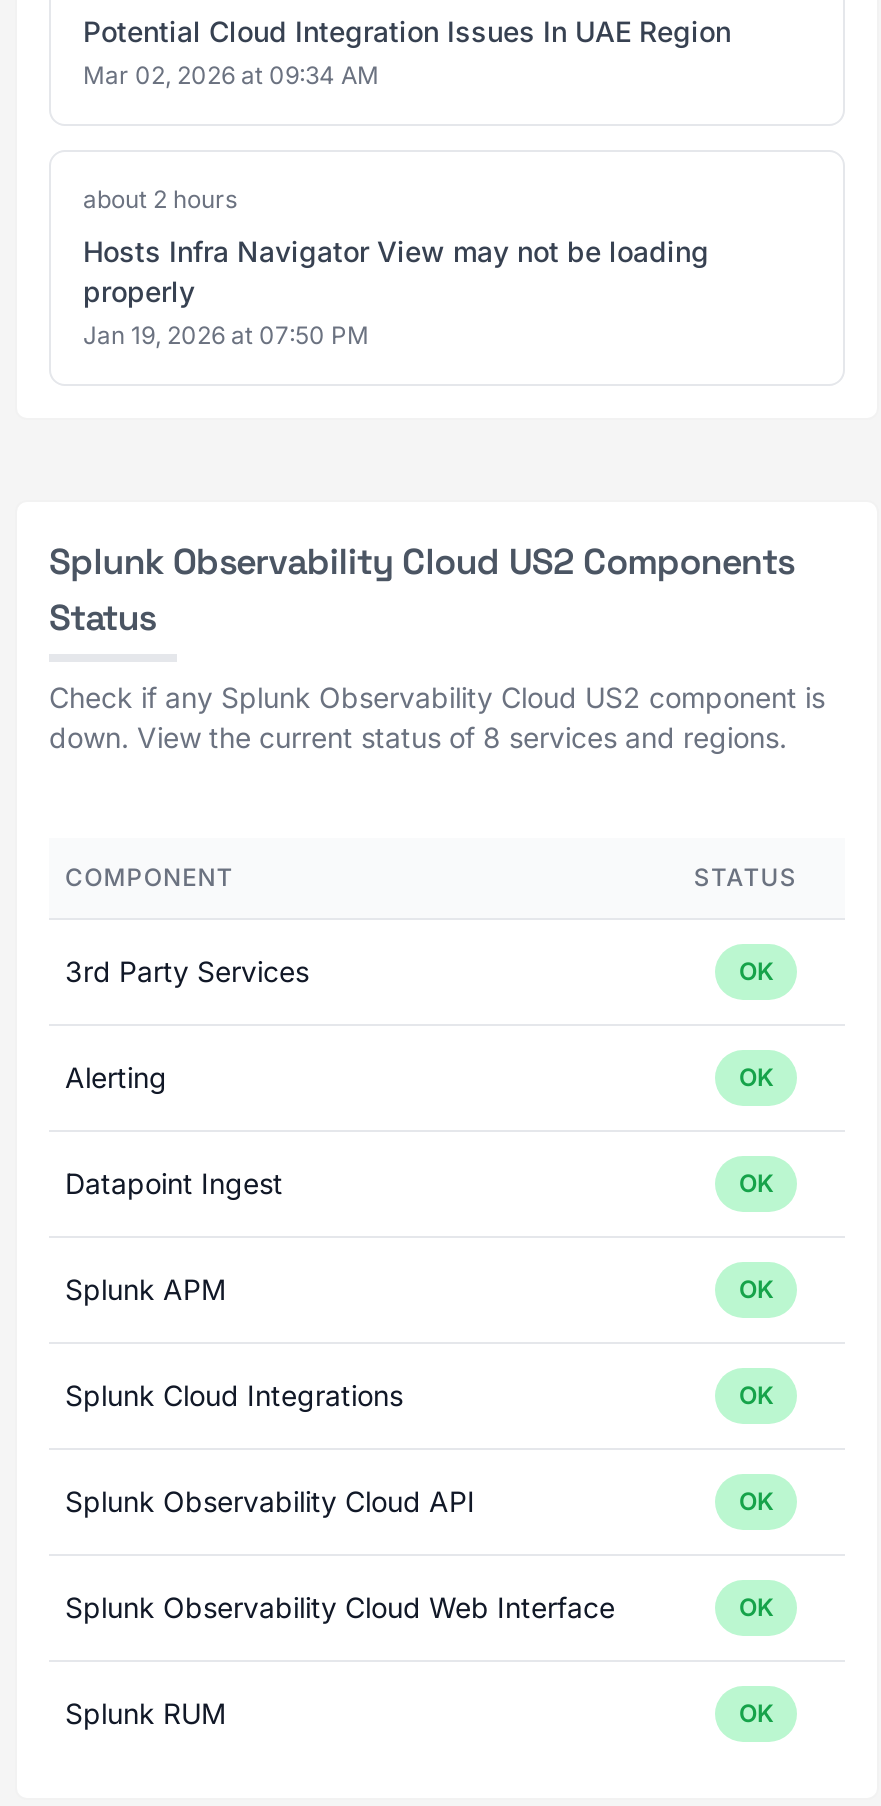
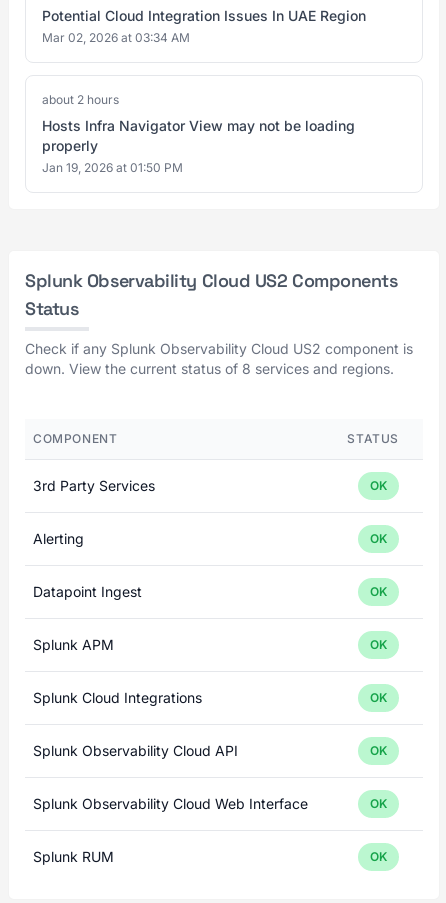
- Mar 02, 2026 at 09:34 AM
+ Mar 02, 2026 at 03:34 AM

- Jan 19, 2026 at 07:50 PM
+ Jan 19, 2026 at 01:50 PM
